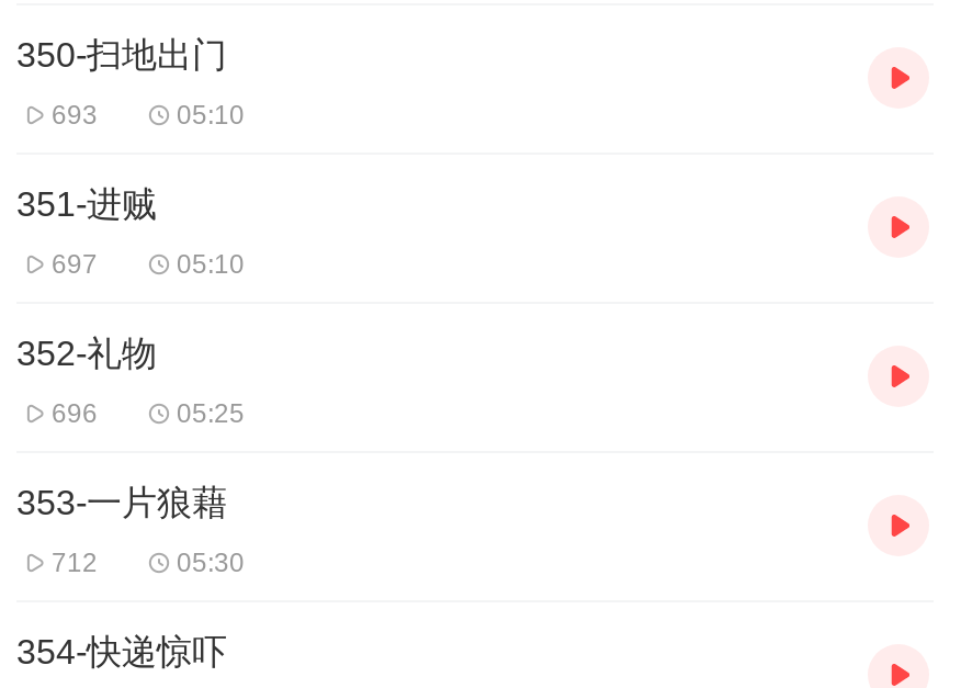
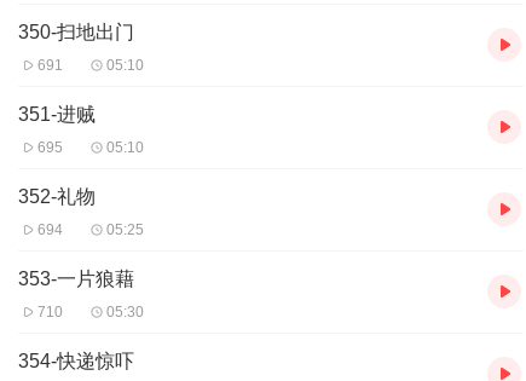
- 693
+ 691

- 697
+ 695

- 696
+ 694

- 712
+ 710
